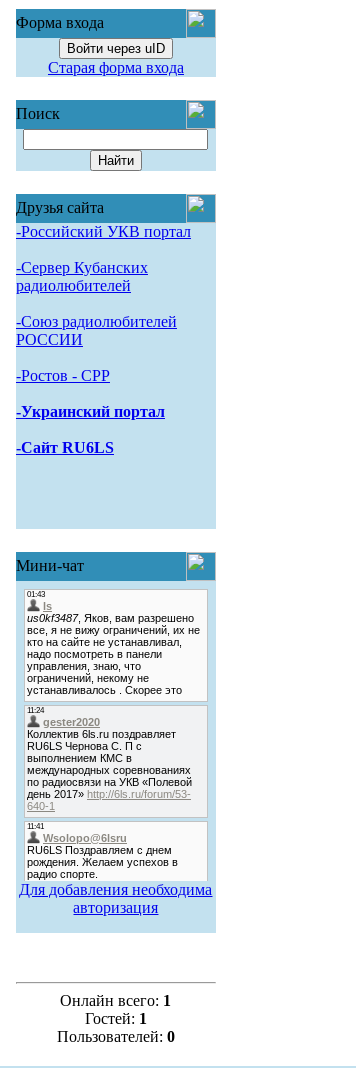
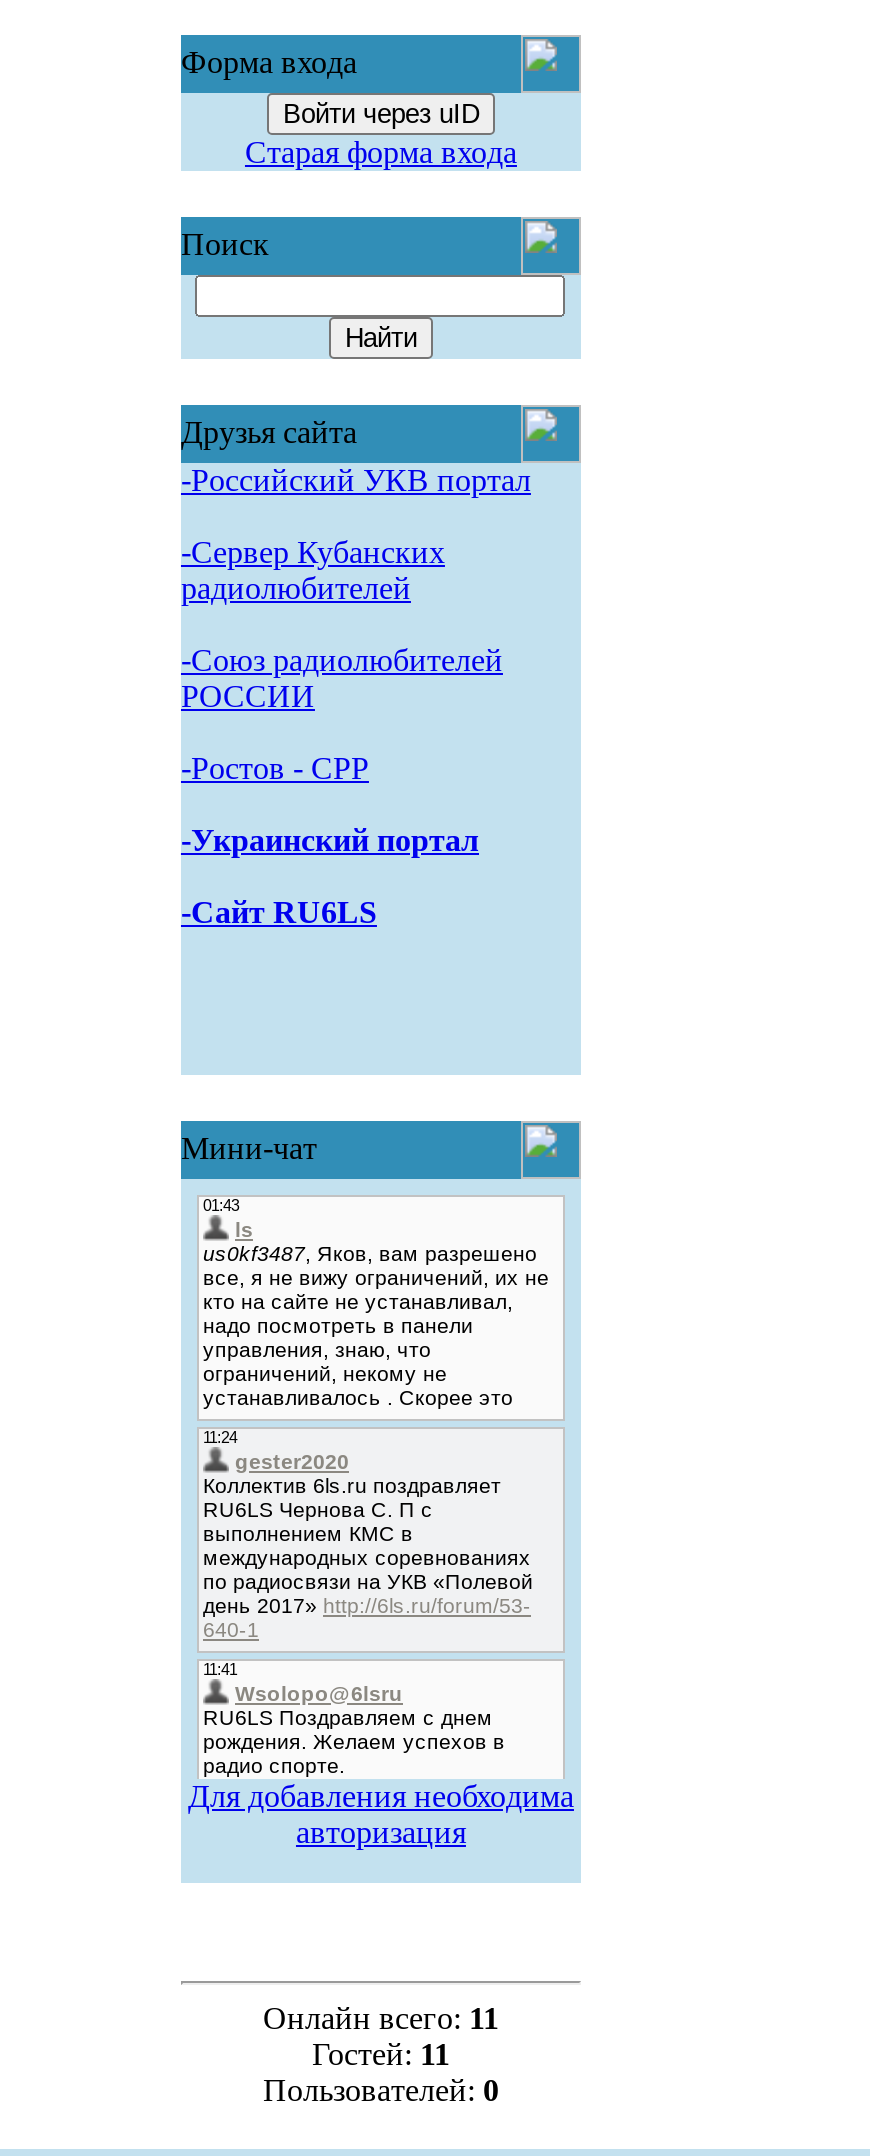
- Онлайн всего: 1
+ Онлайн всего: 11

- Гостей: 1
+ Гостей: 11
